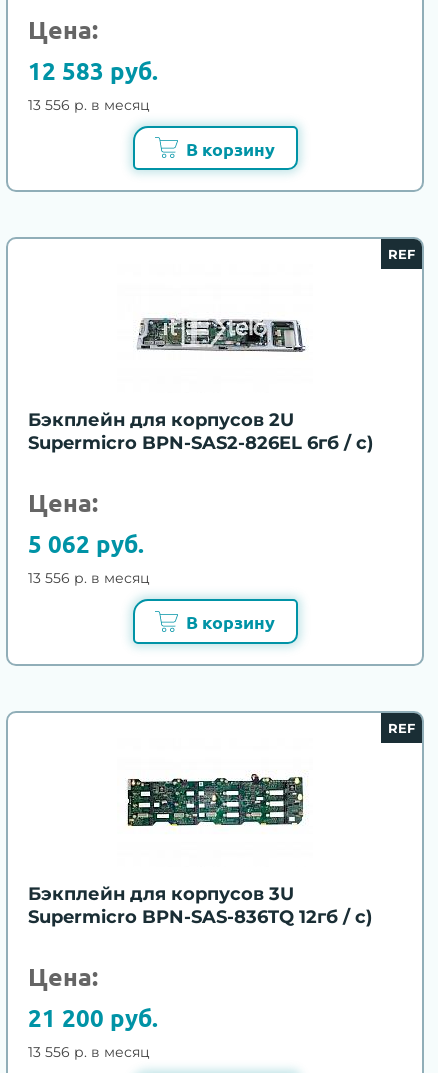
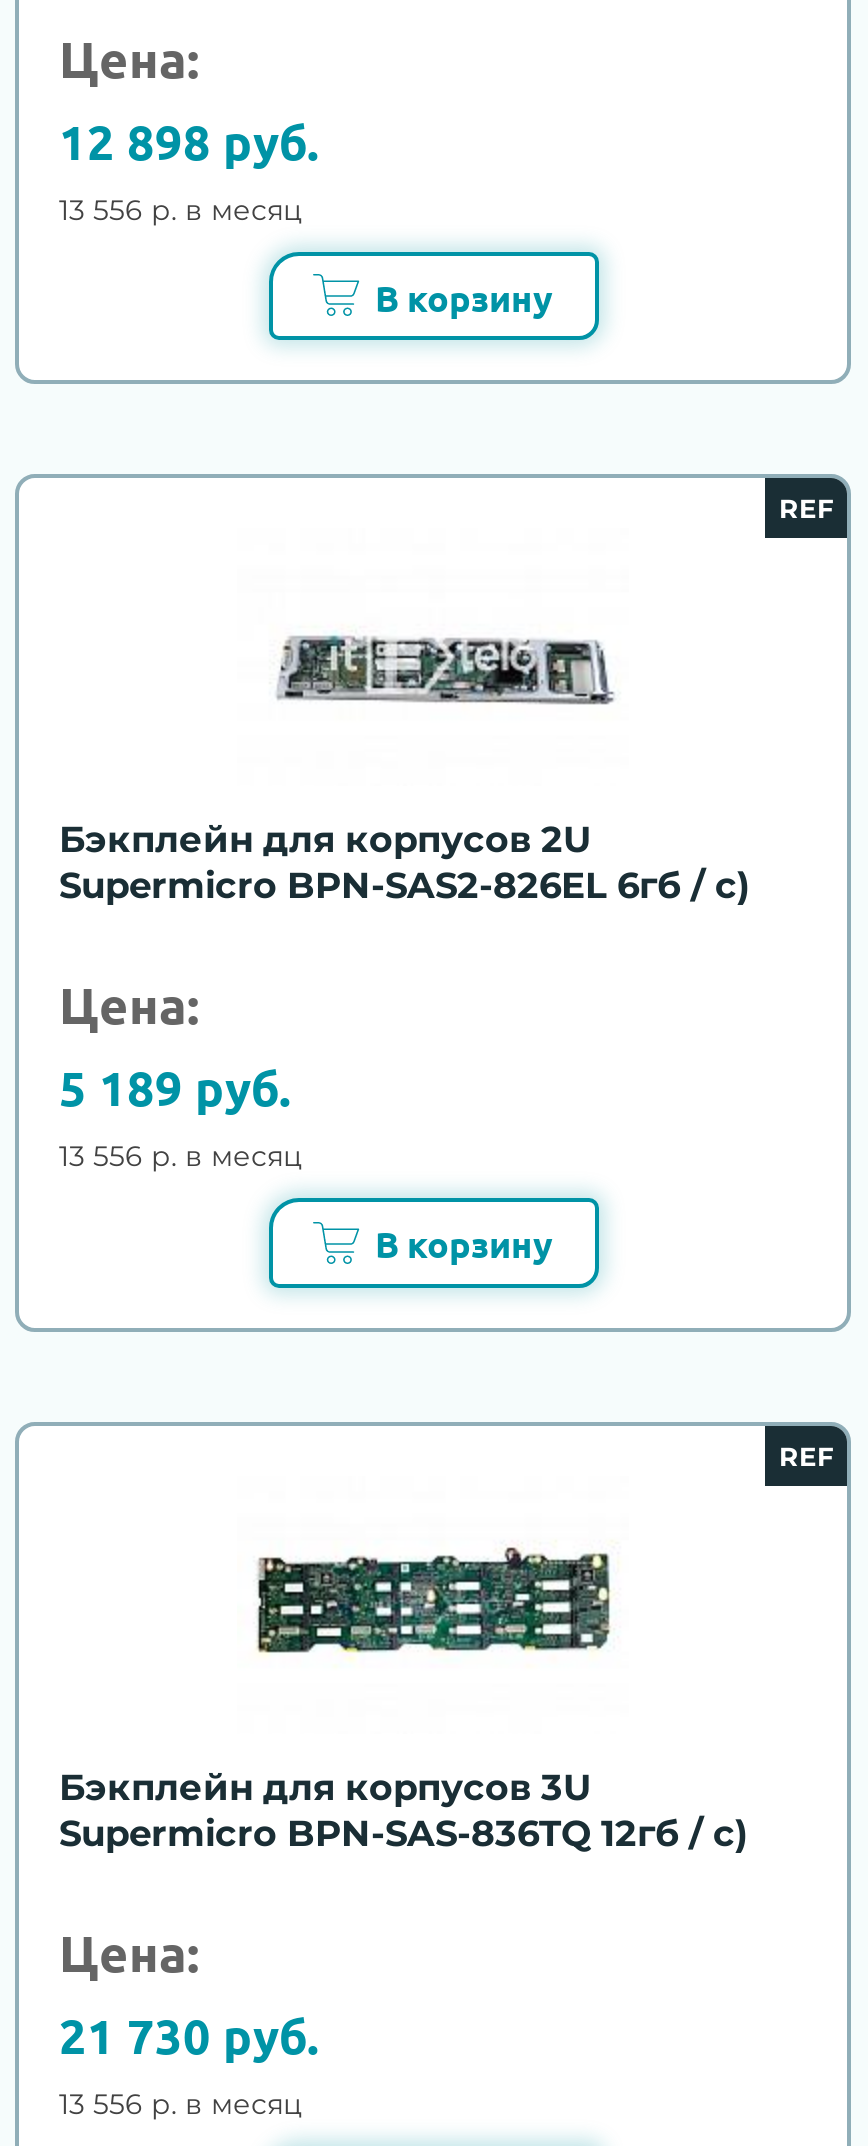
- 12 583 руб.
+ 12 898 руб.

- 5 062 руб.
+ 5 189 руб.

- 21 200 руб.
+ 21 730 руб.
